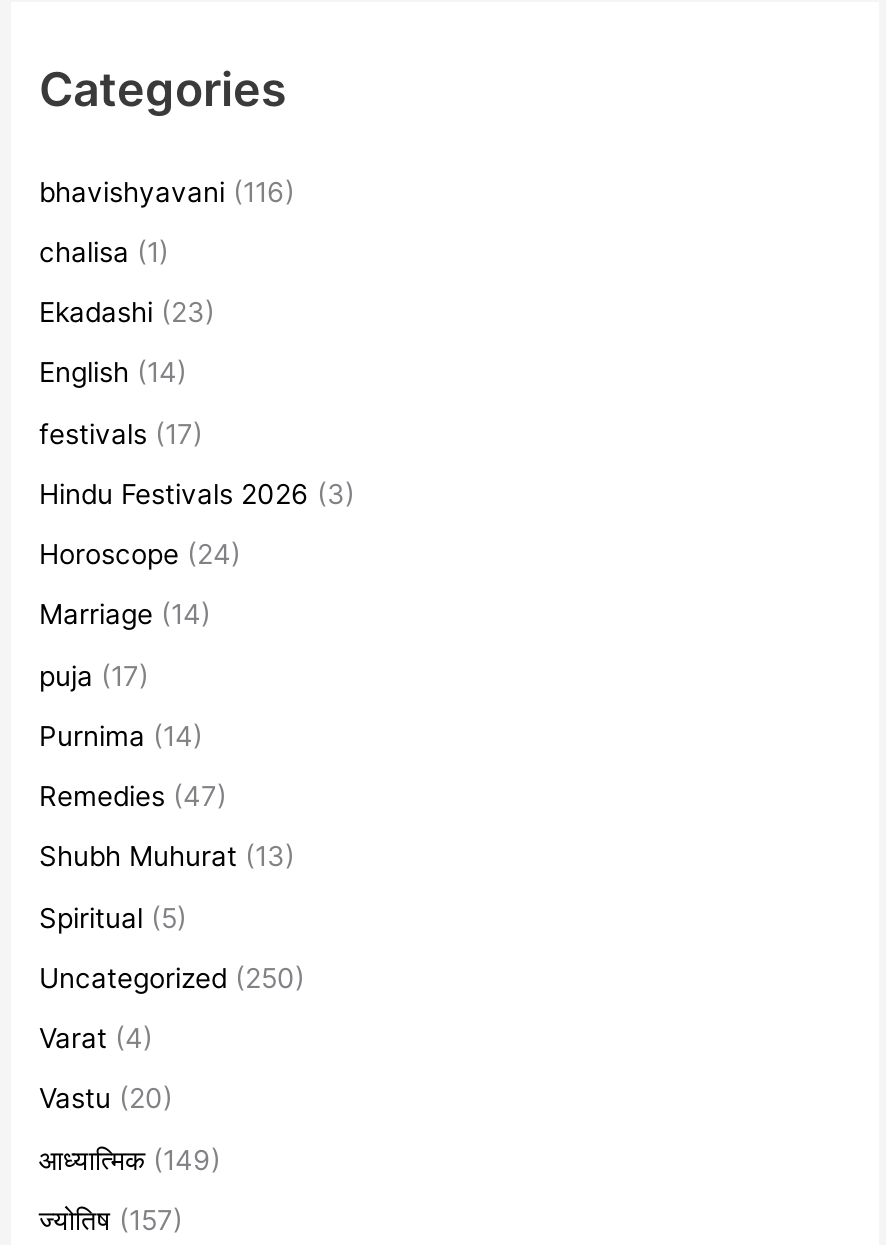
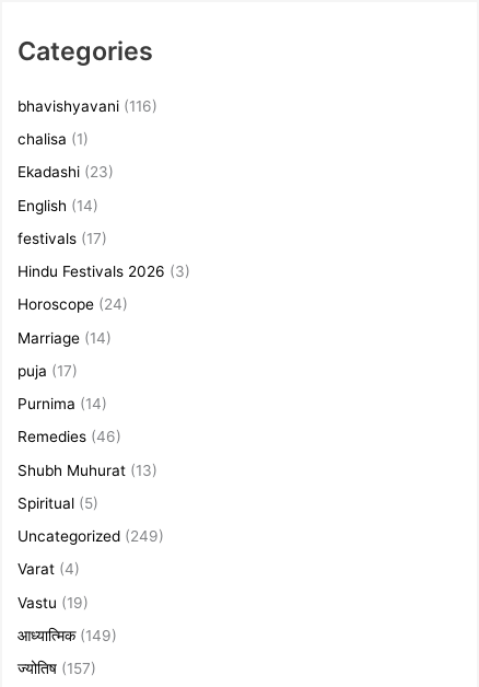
- Remedies (47)
+ Remedies (46)

- Uncategorized (250)
+ Uncategorized (249)

- Vastu (20)
+ Vastu (19)
